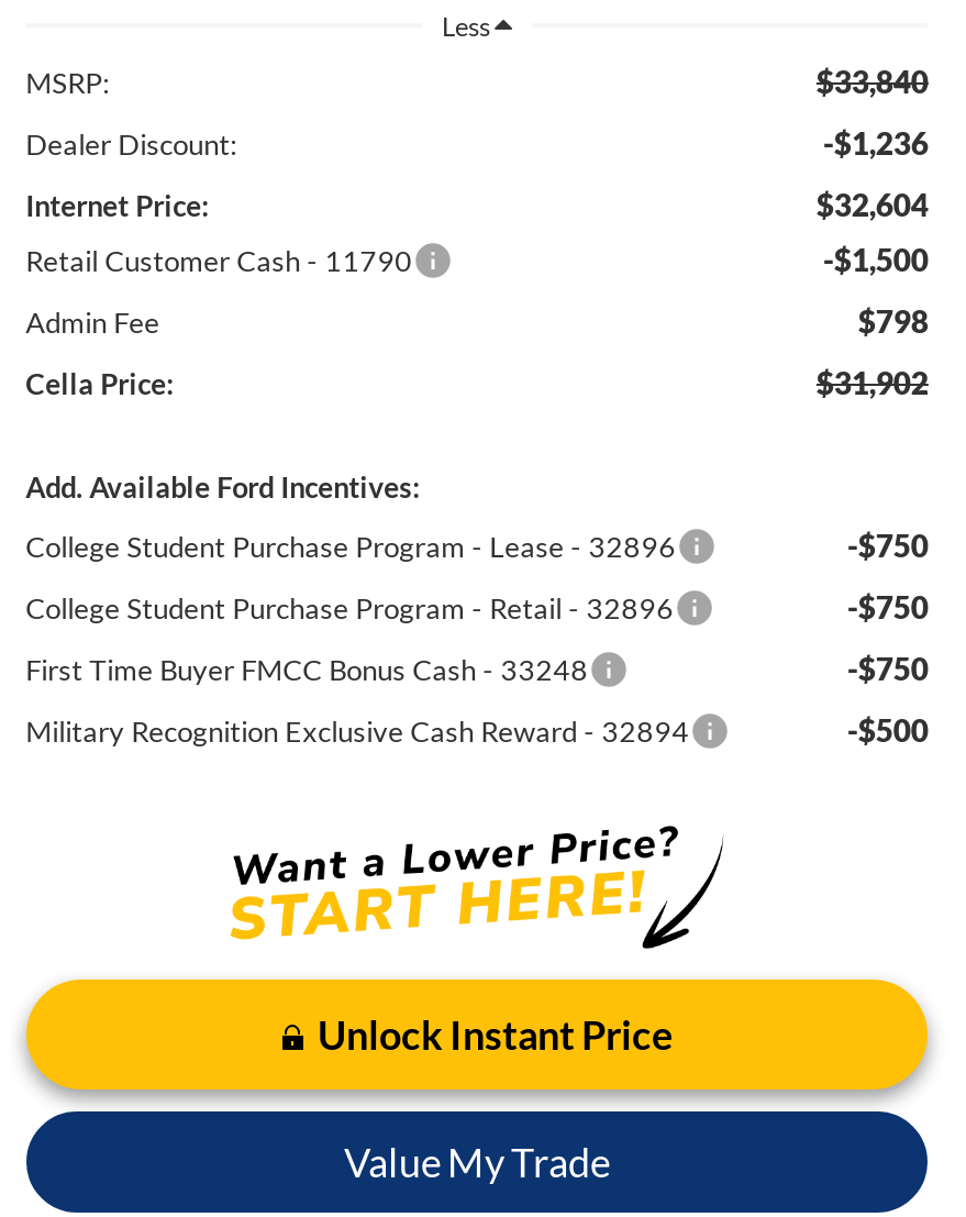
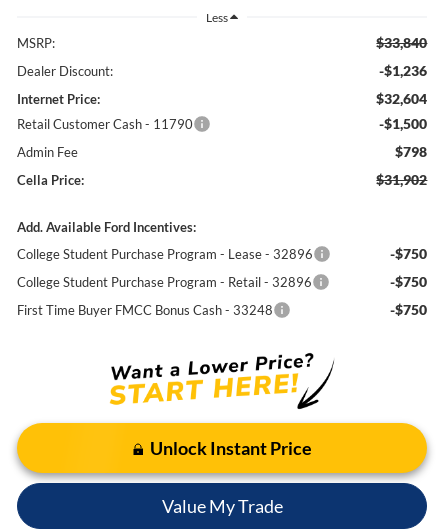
- Military Recognition Exclusive Cash Reward - 32894
- -$500
